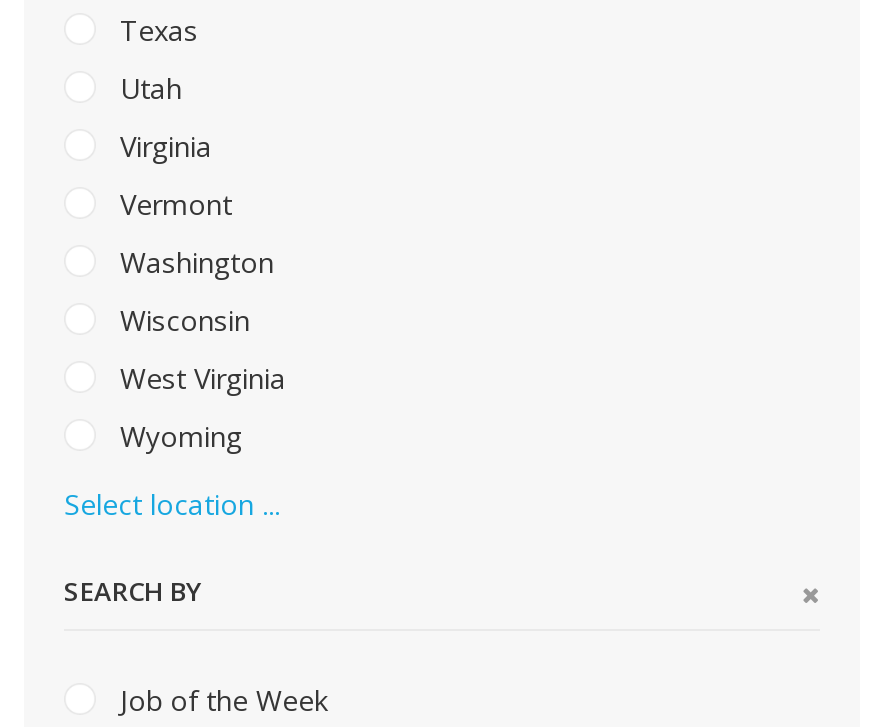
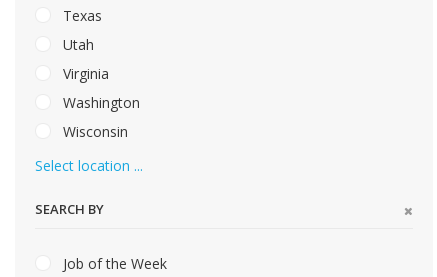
- Vermont

- West Virginia
- Wyoming
